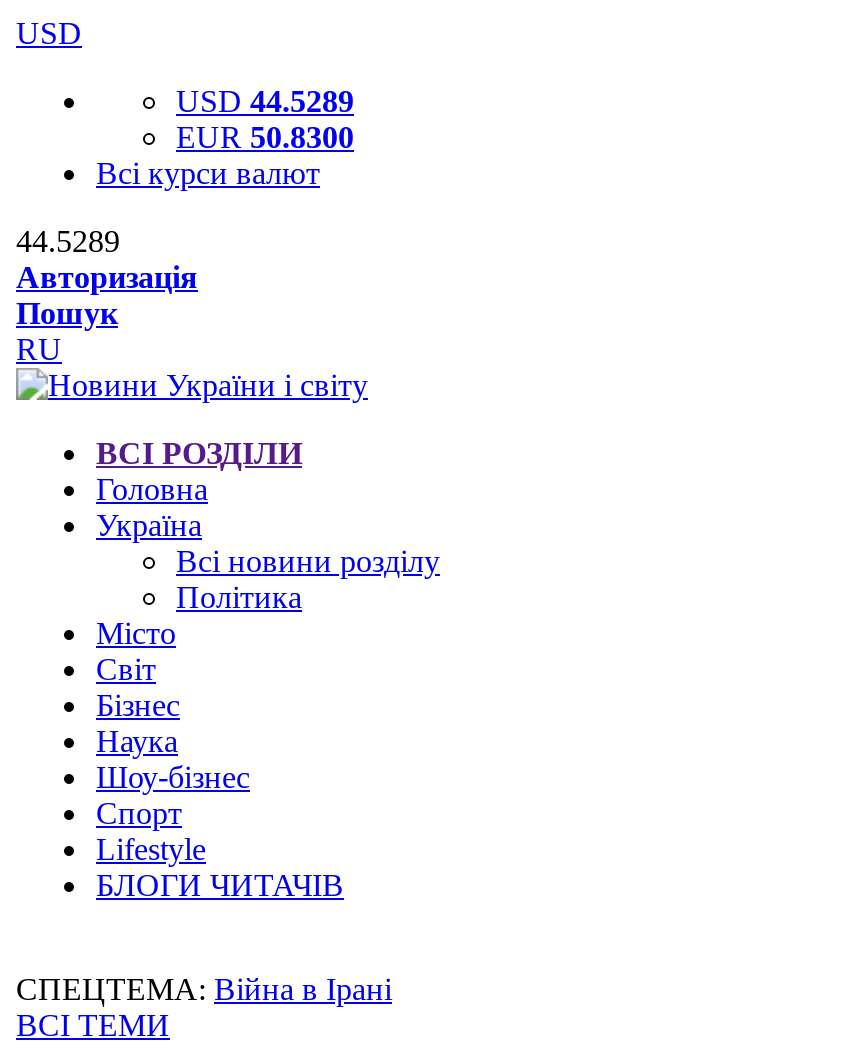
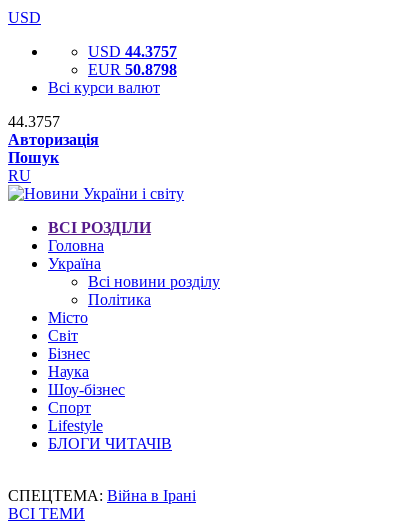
- USD 44.5289
+ USD 44.3757

- EUR 50.8300
+ EUR 50.8798

- 44.5289
+ 44.3757
